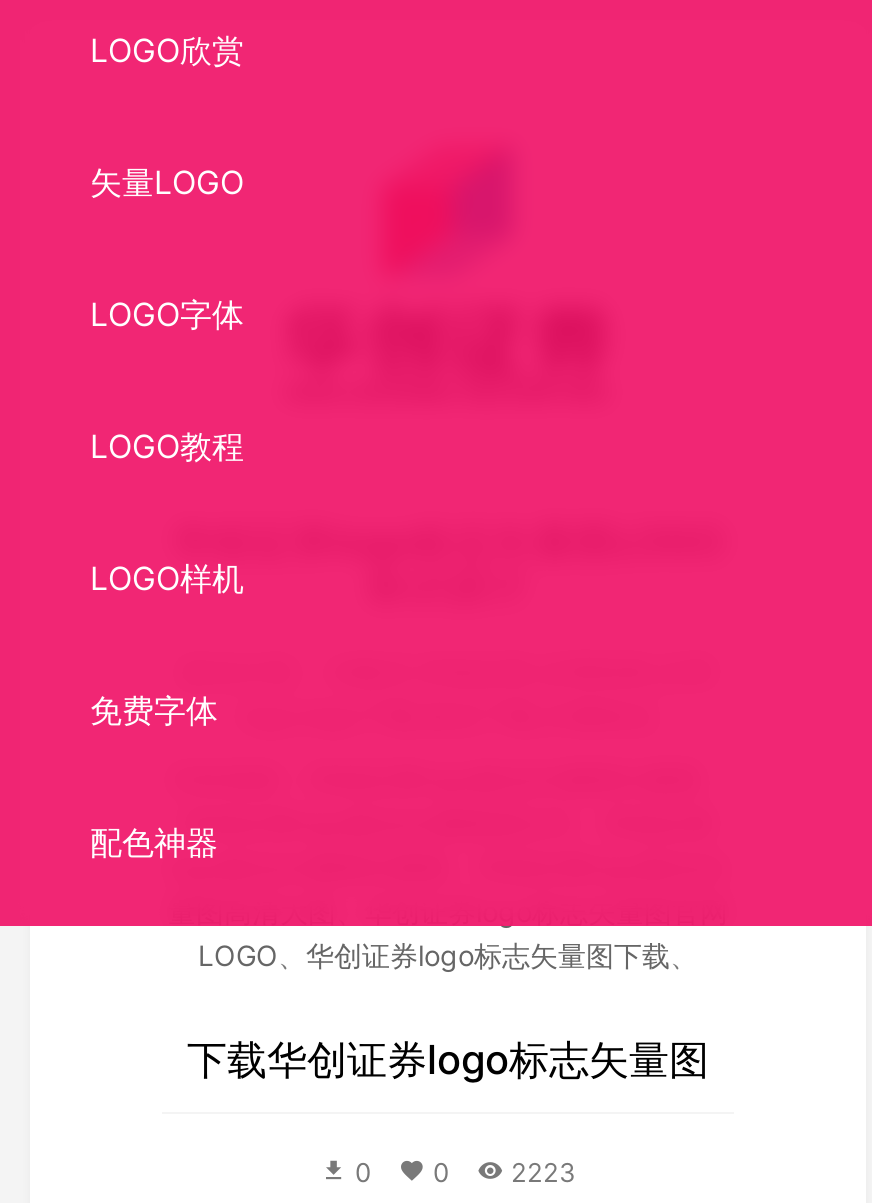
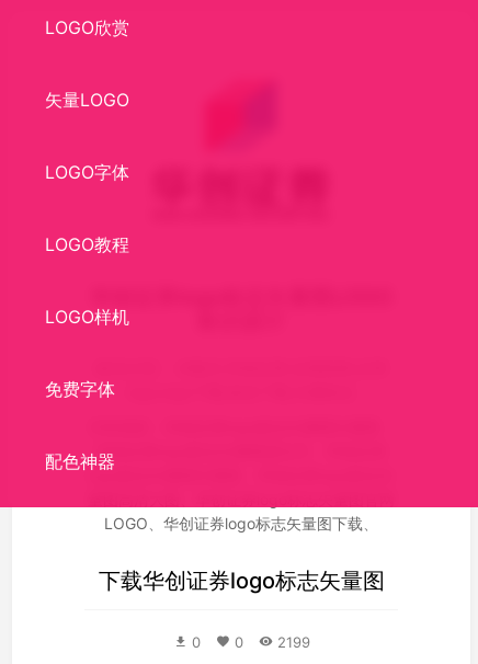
- 0 0 2223
+ 0 0 2199
